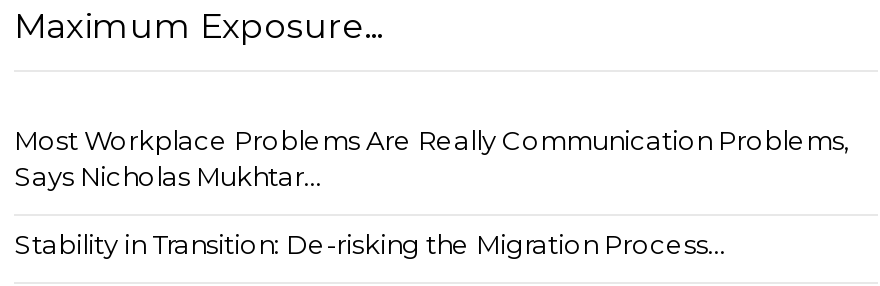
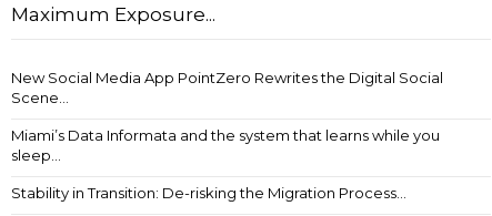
- Most Workplace Problems Are Really Communication Problems,
- Says Nicholas Mukhtar...
+ New Social Media App PointZero Rewrites the Digital Social
+ Scene...
+ Miami’s Data Informata and the system that learns while you
+ sleep...
